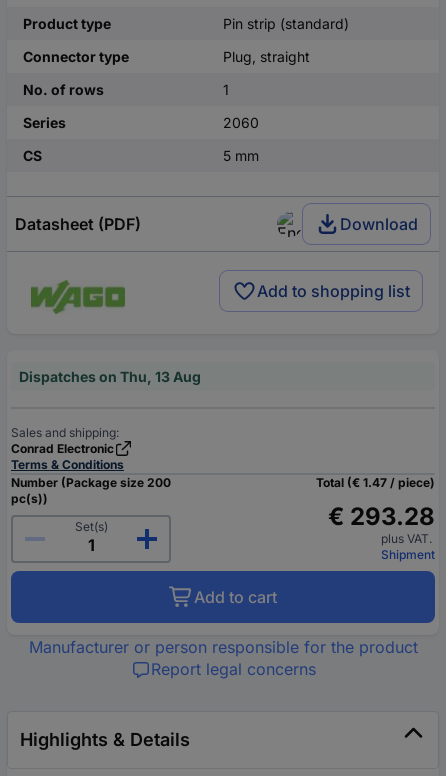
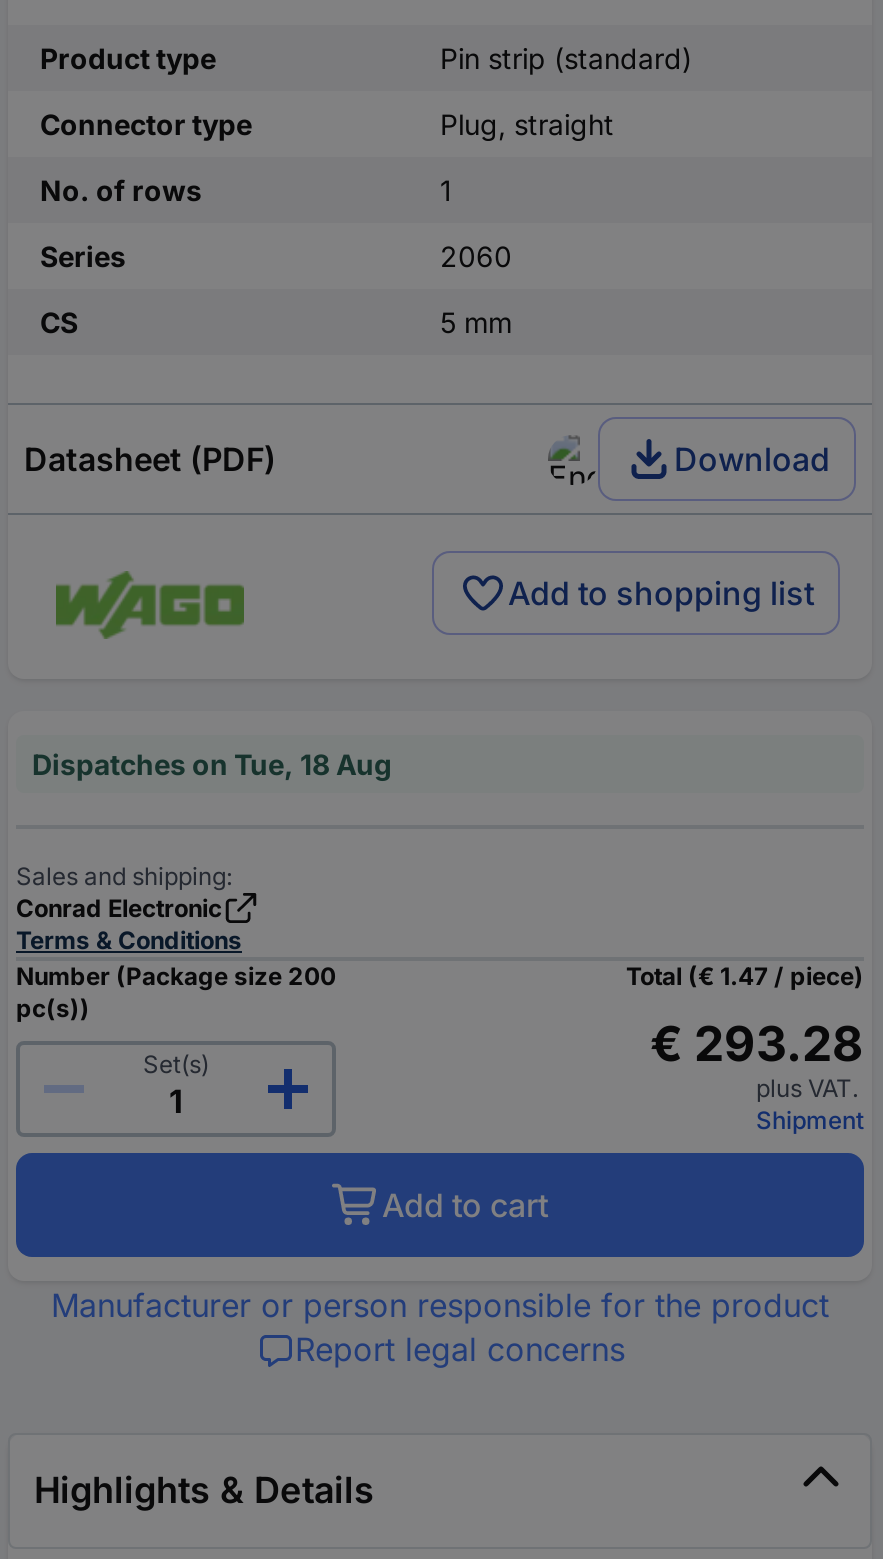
- Dispatches on Thu, 13 Aug
+ Dispatches on Tue, 18 Aug
